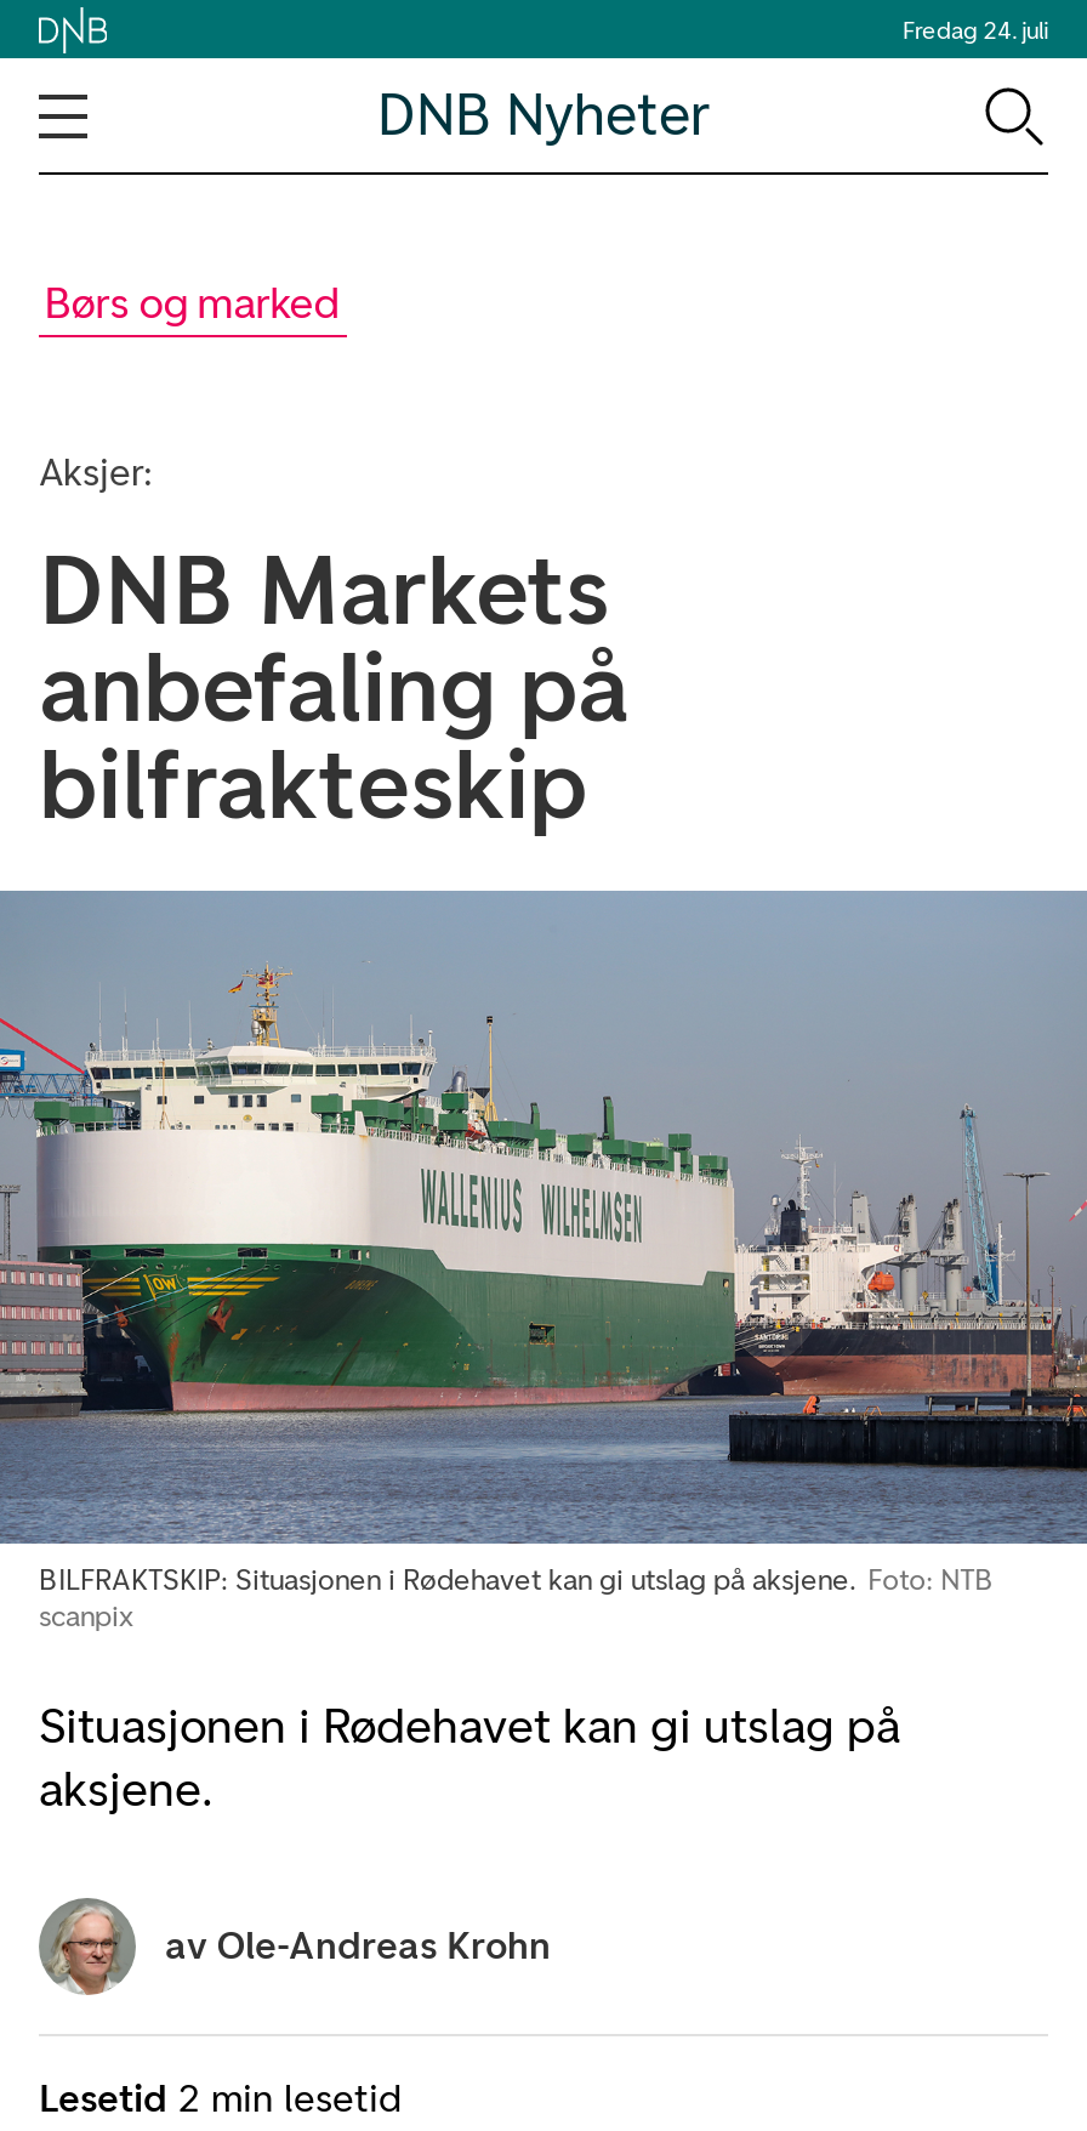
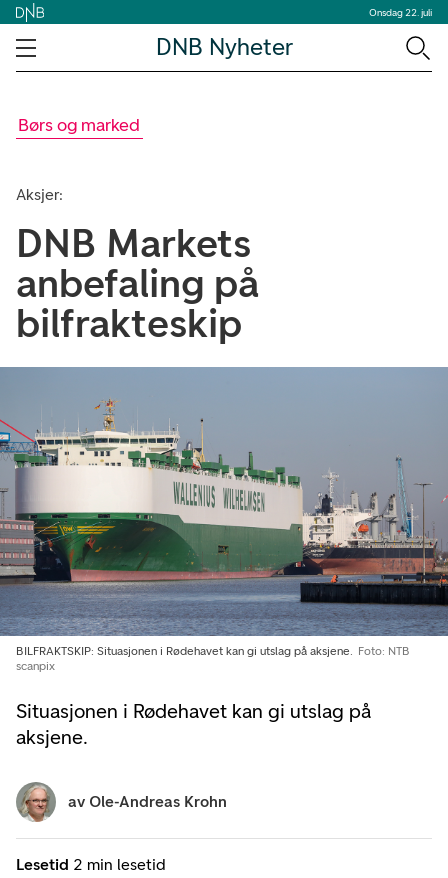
- Fredag 24. juli
+ Onsdag 22. juli
